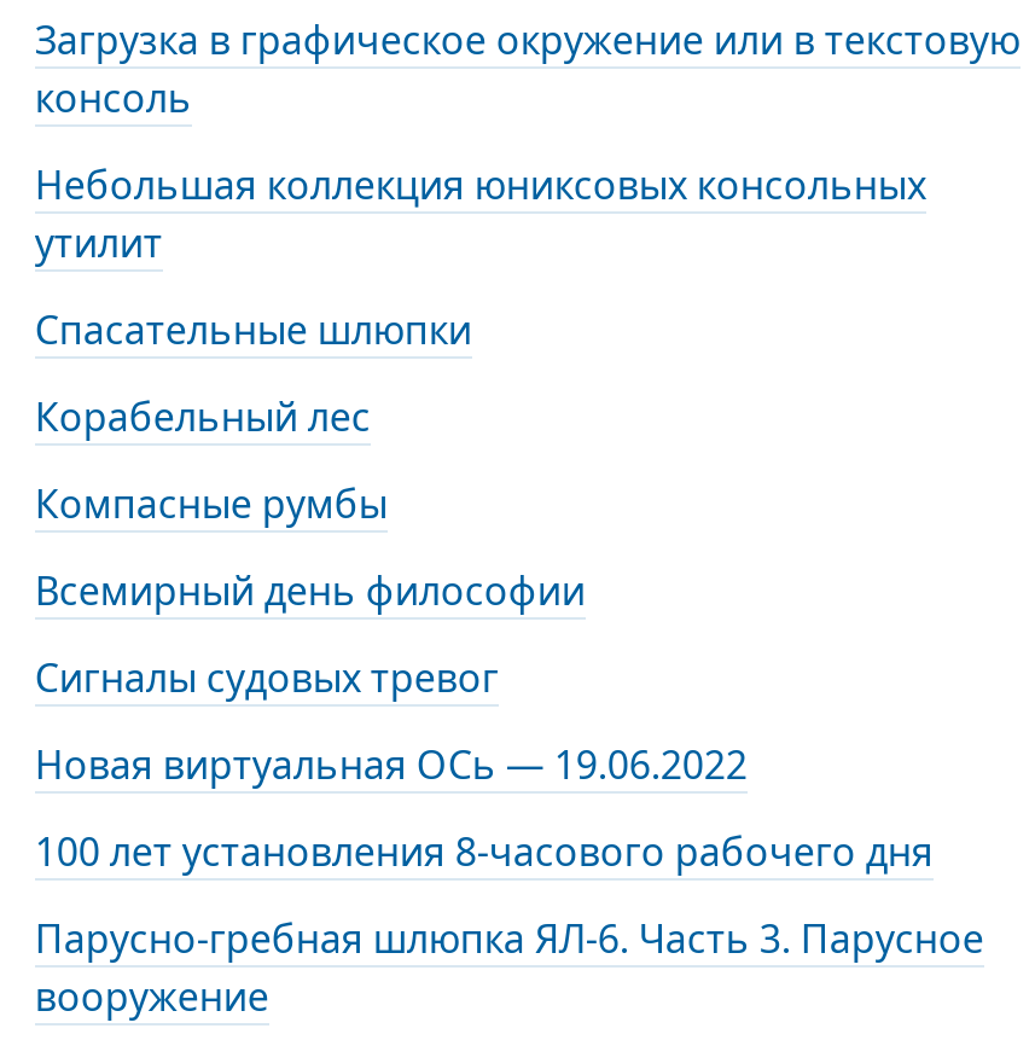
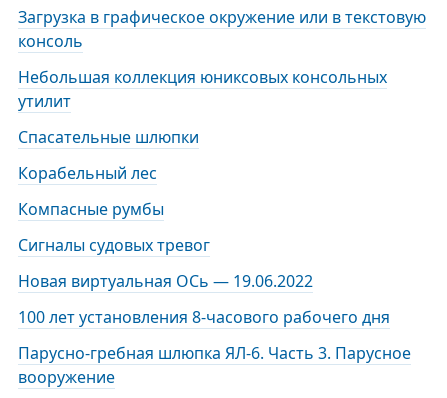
- Всемирный день философии
